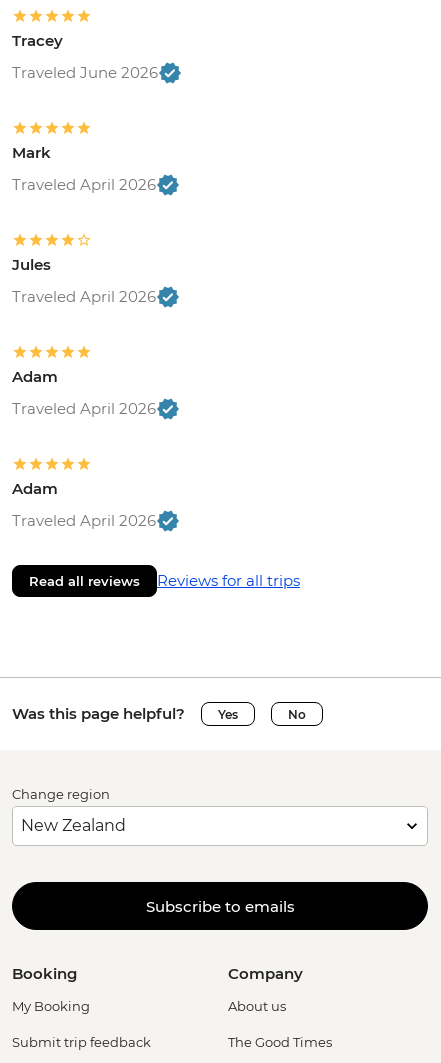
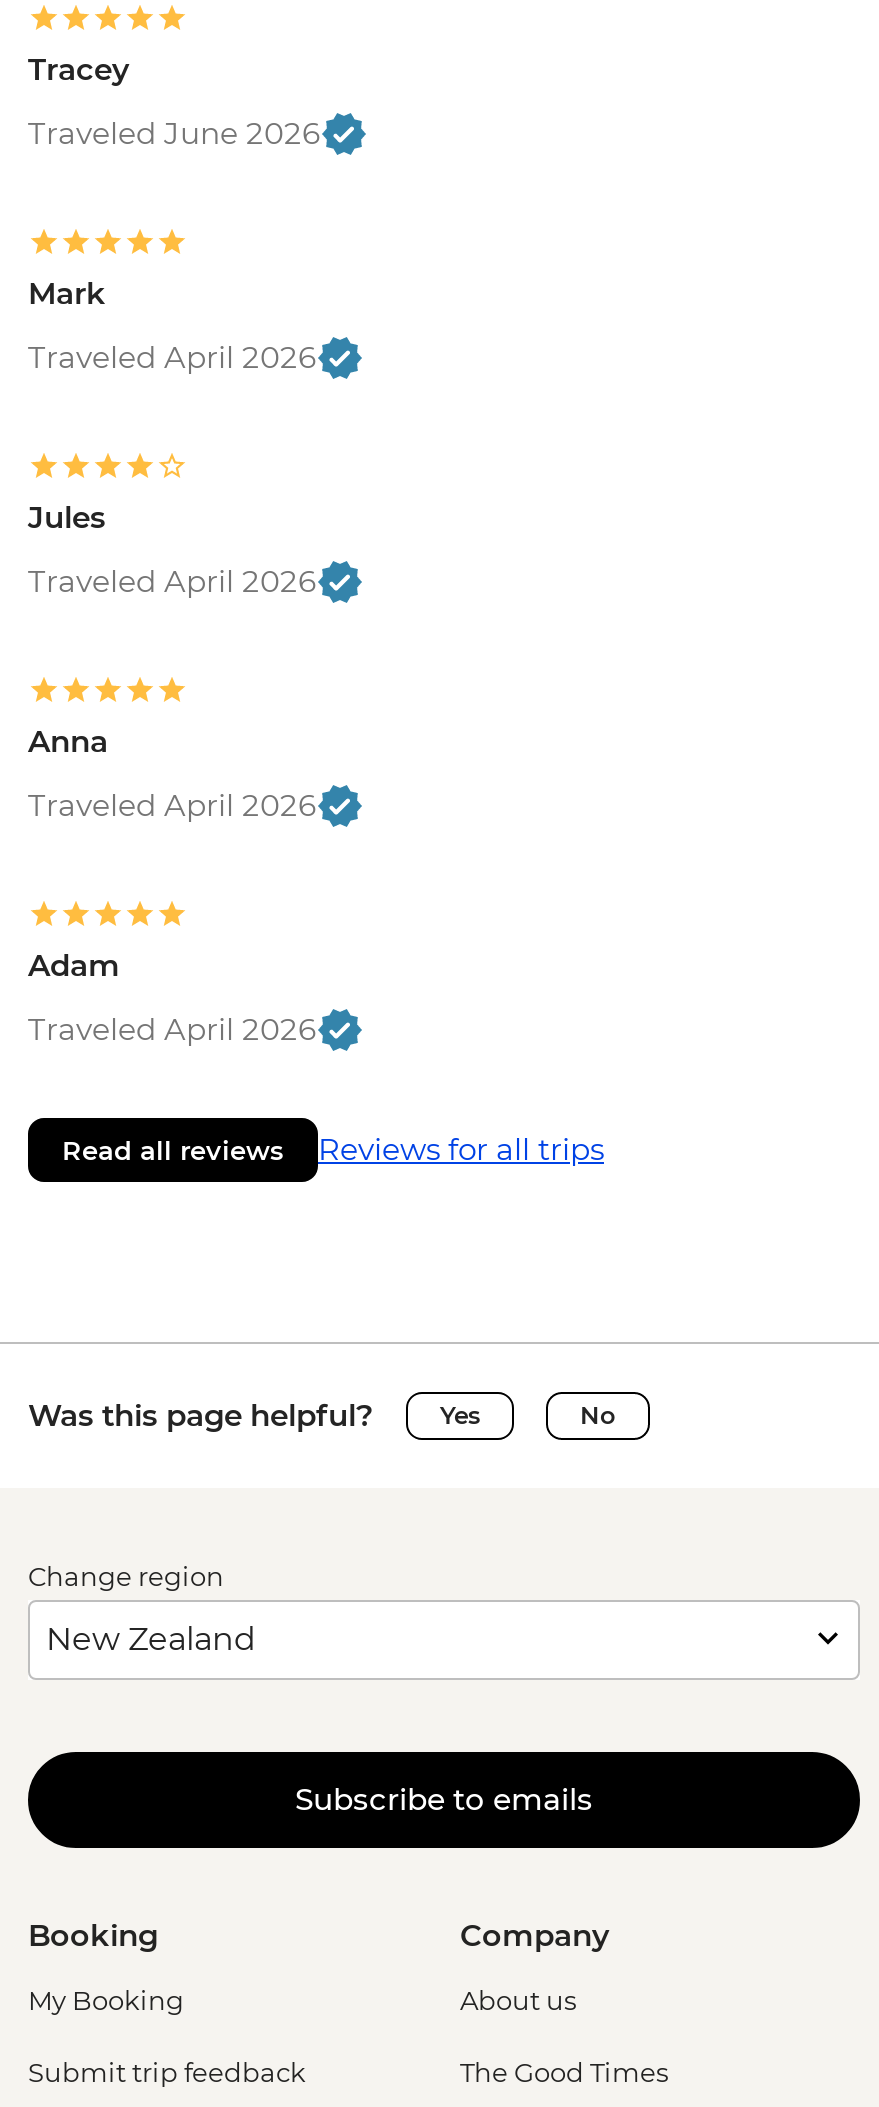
- Adam
+ Anna
